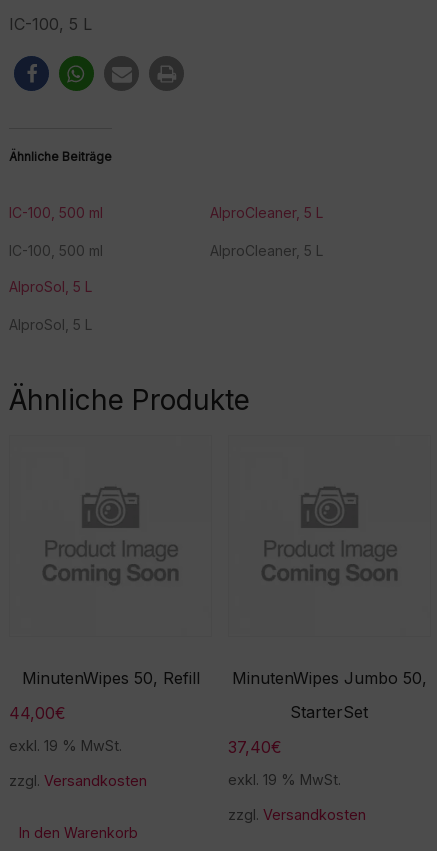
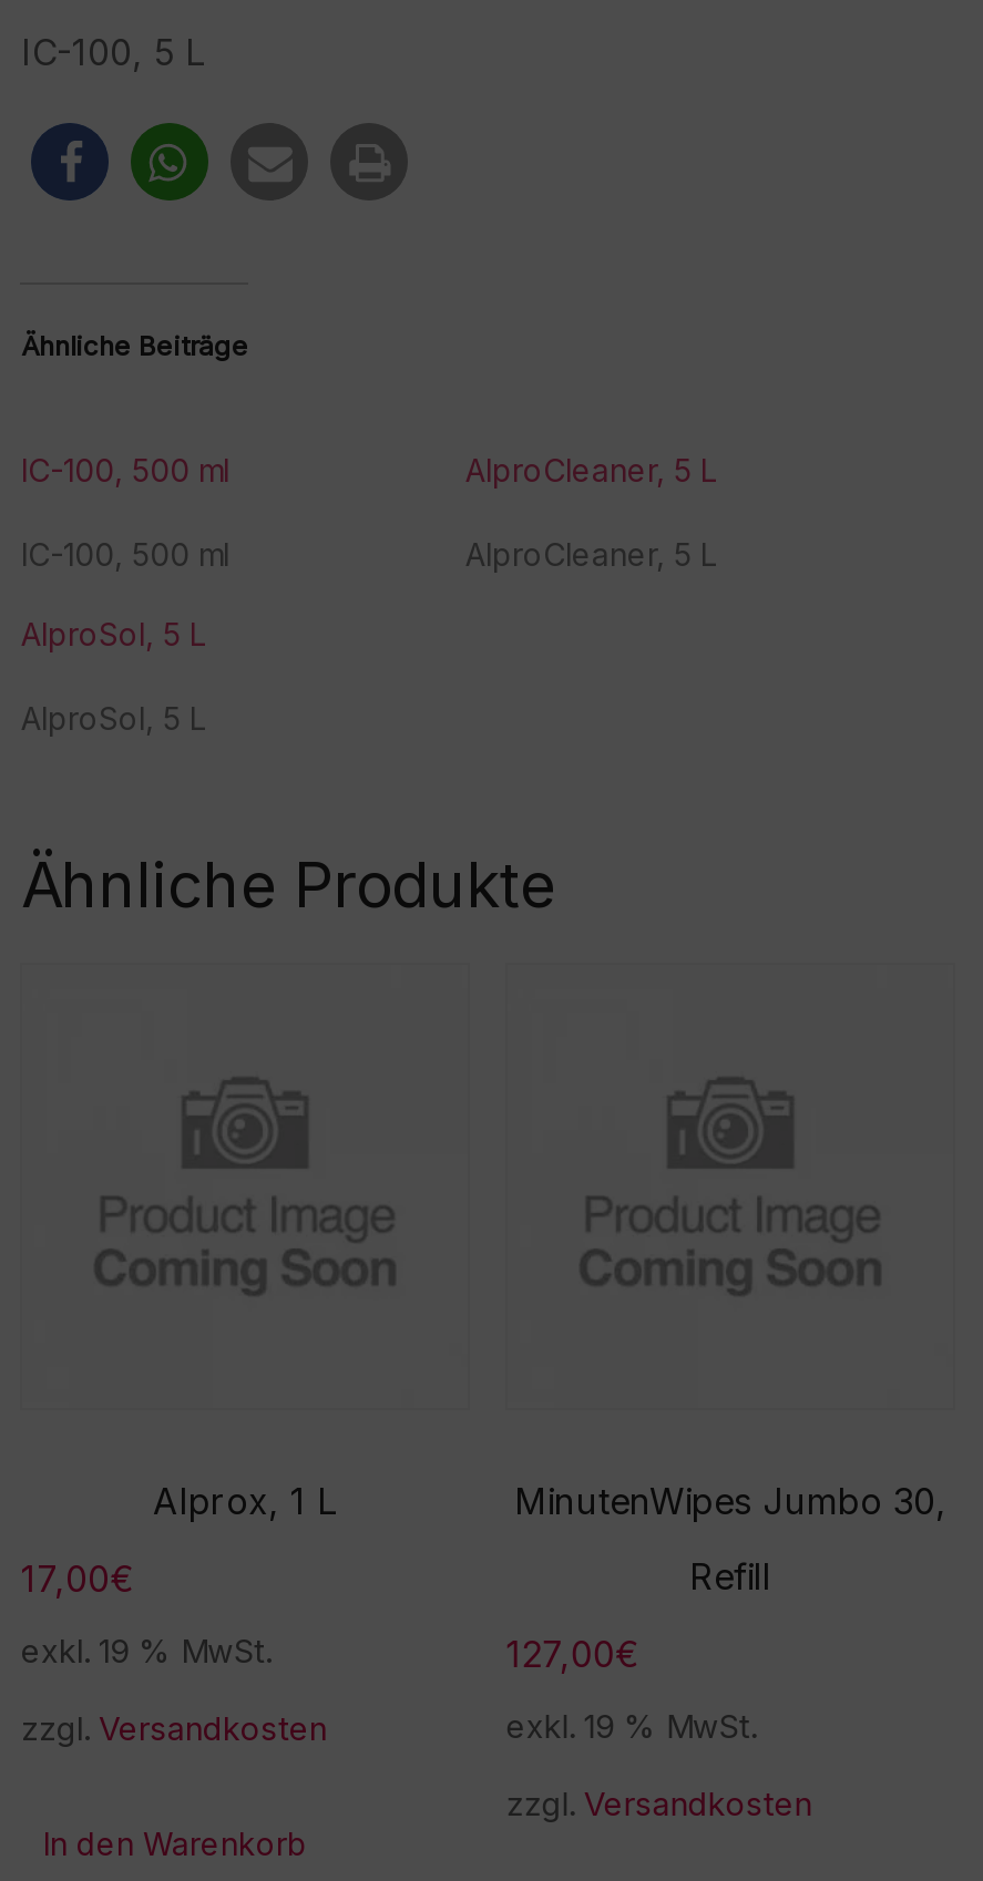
- MinutenWipes 50, Refill
+ Alprox, 1 L

- MinutenWipes Jumbo 50,
+ MinutenWipes Jumbo 30,

- 44,00€
+ 17,00€

- StarterSet
+ Refill

- 37,40€
+ 127,00€
